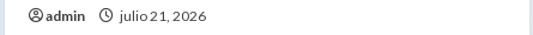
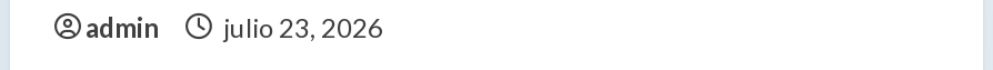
- admin julio 21, 2026
+ admin julio 23, 2026
